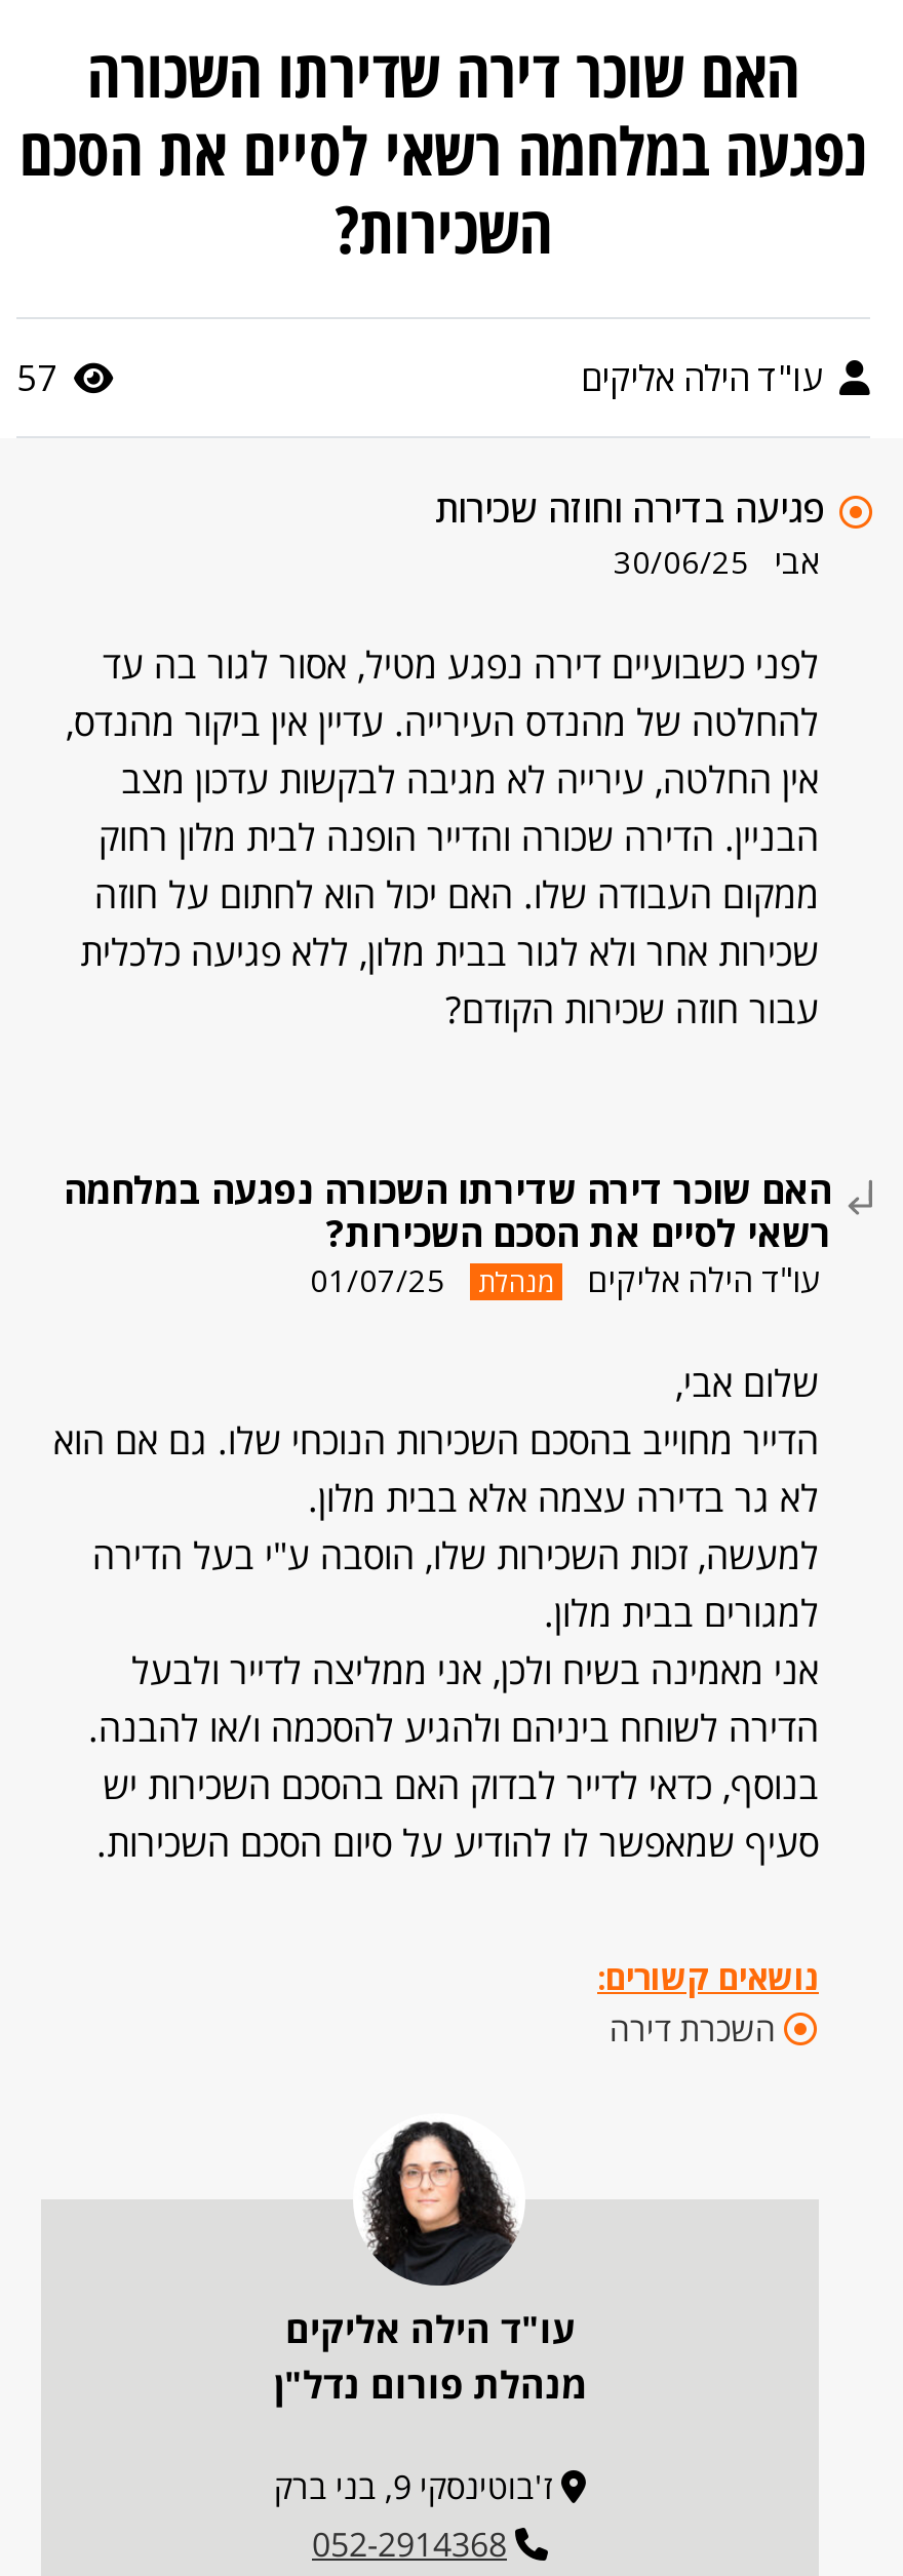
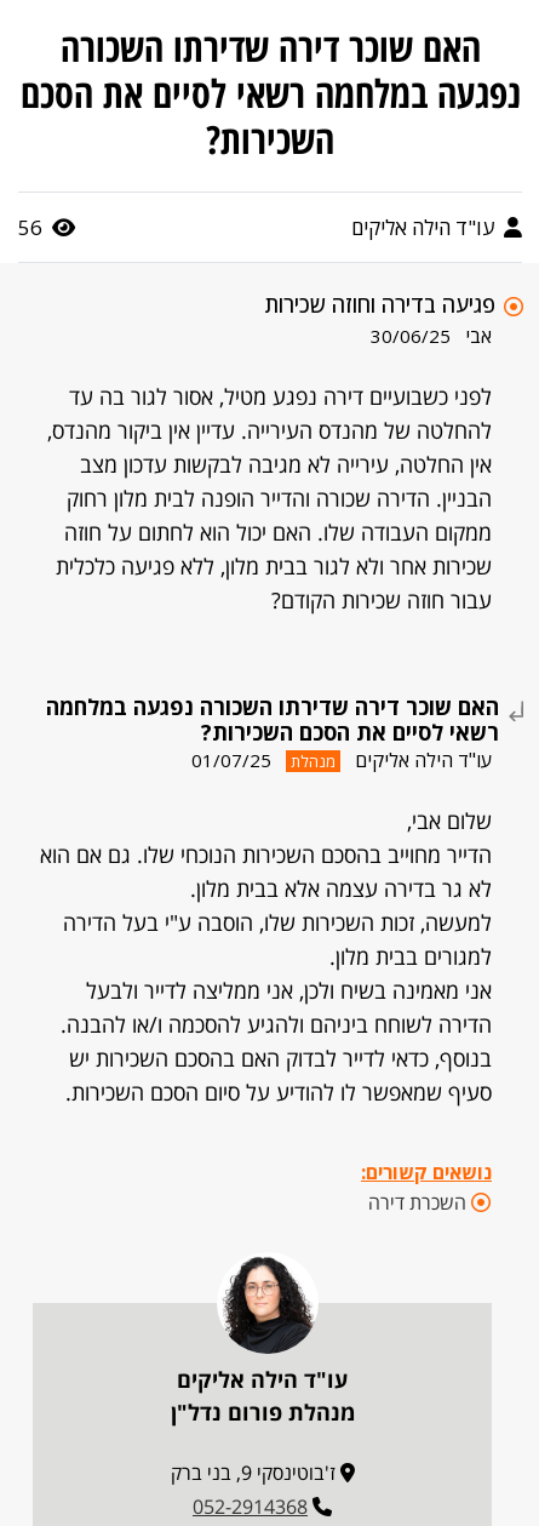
- 57
+ 56
